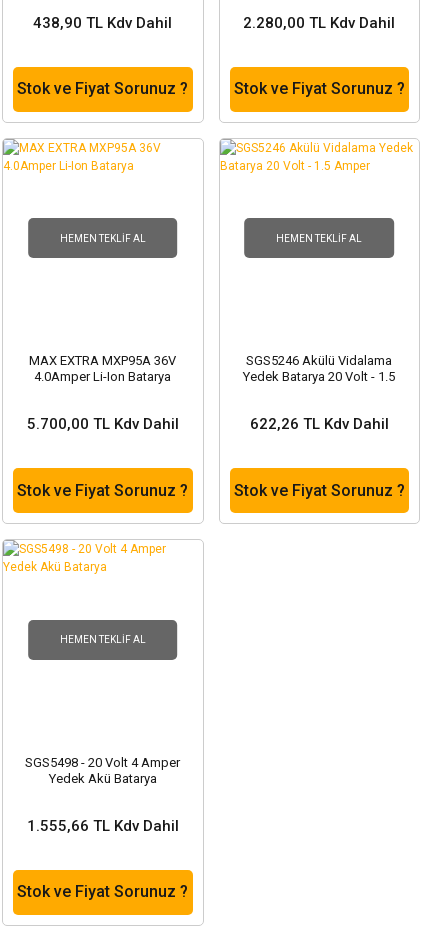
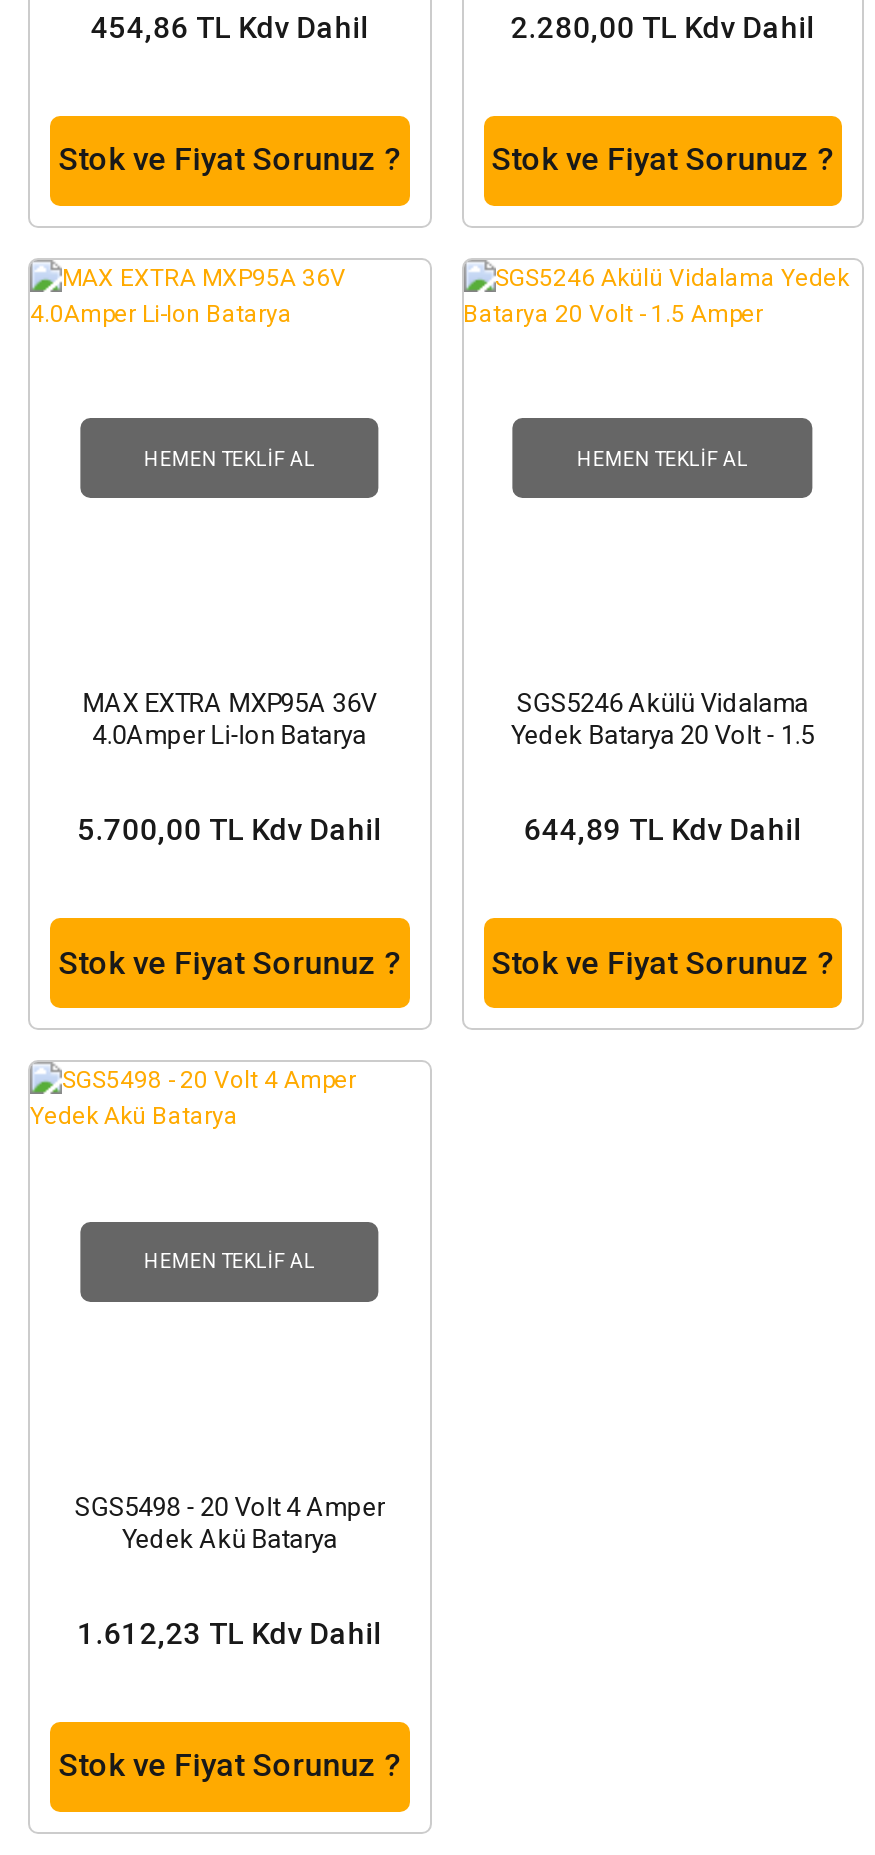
- 438,90 TL Kdv Dahil
+ 454,86 TL Kdv Dahil

- 622,26 TL Kdv Dahil
+ 644,89 TL Kdv Dahil

- 1.555,66 TL Kdv Dahil
+ 1.612,23 TL Kdv Dahil
